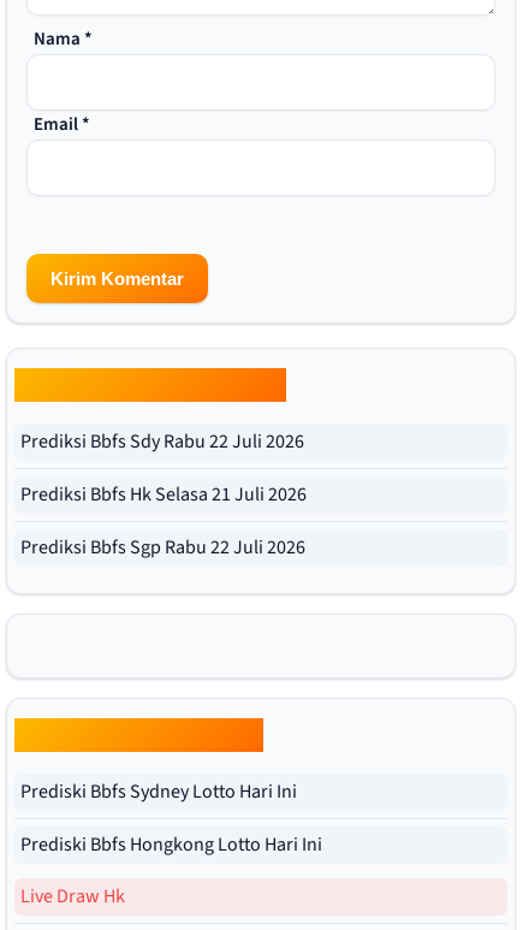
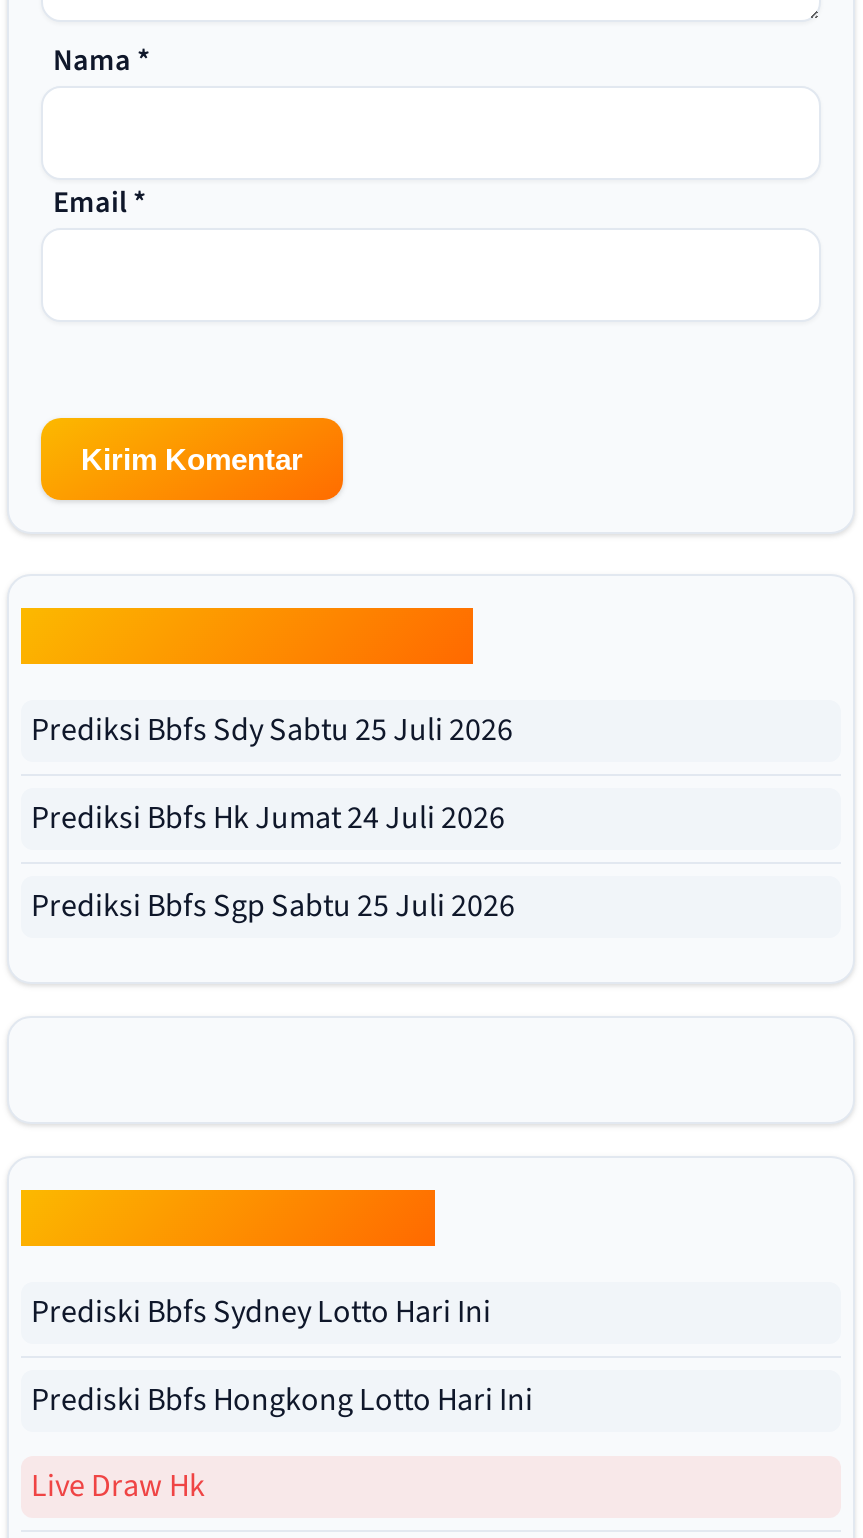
- Prediksi Bbfs Sdy Rabu 22 Juli 2026
+ Prediksi Bbfs Sdy Sabtu 25 Juli 2026

- Prediksi Bbfs Hk Selasa 21 Juli 2026
+ Prediksi Bbfs Hk Jumat 24 Juli 2026

- Prediksi Bbfs Sgp Rabu 22 Juli 2026
+ Prediksi Bbfs Sgp Sabtu 25 Juli 2026
